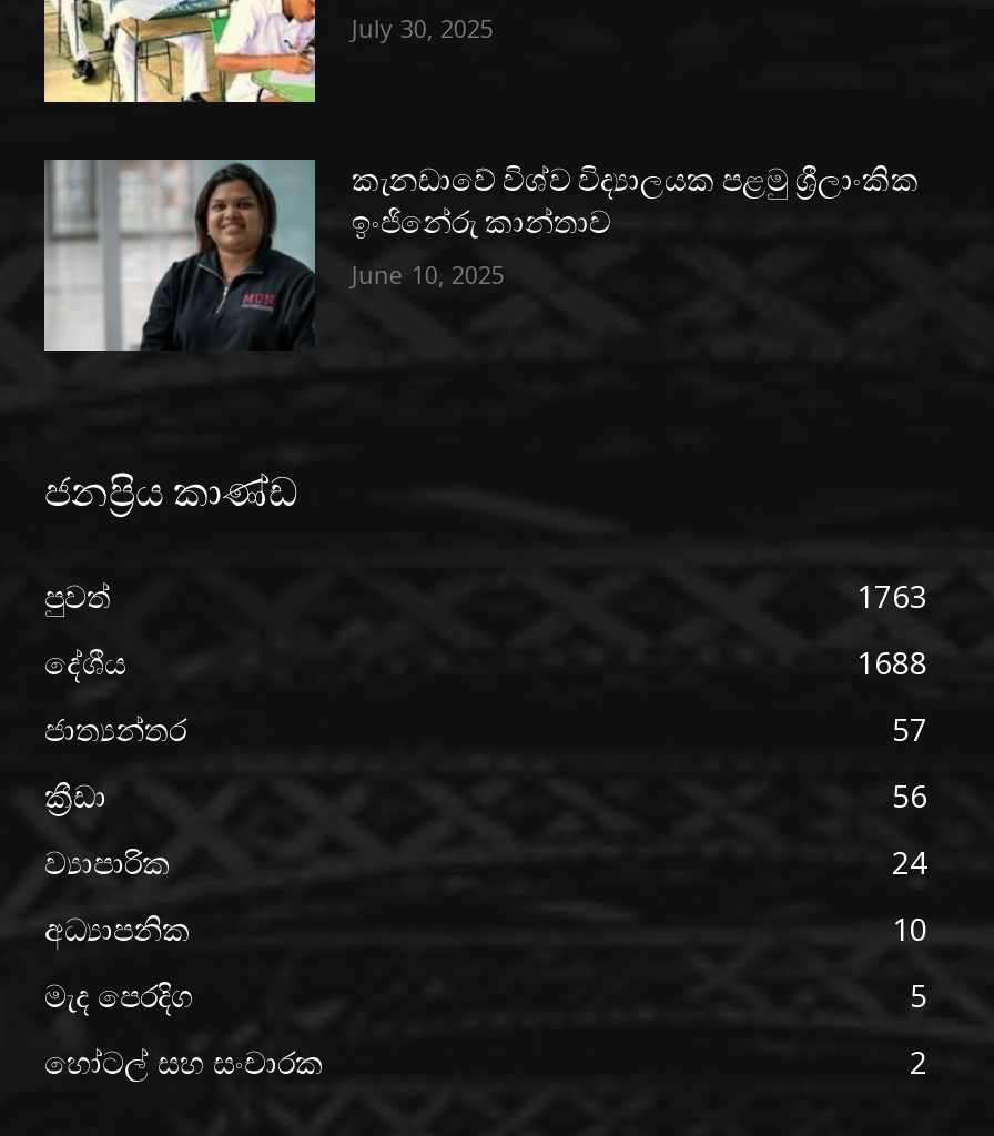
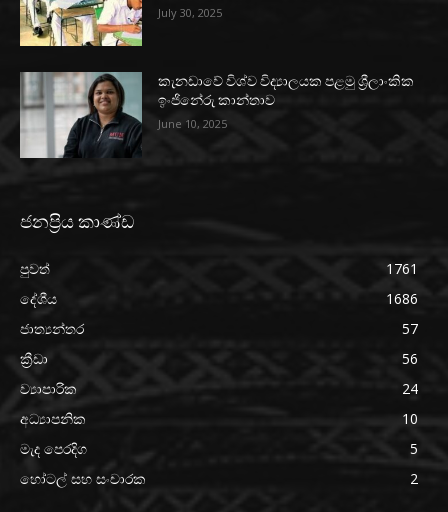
- 1763
+ 1761

- 1688
+ 1686
